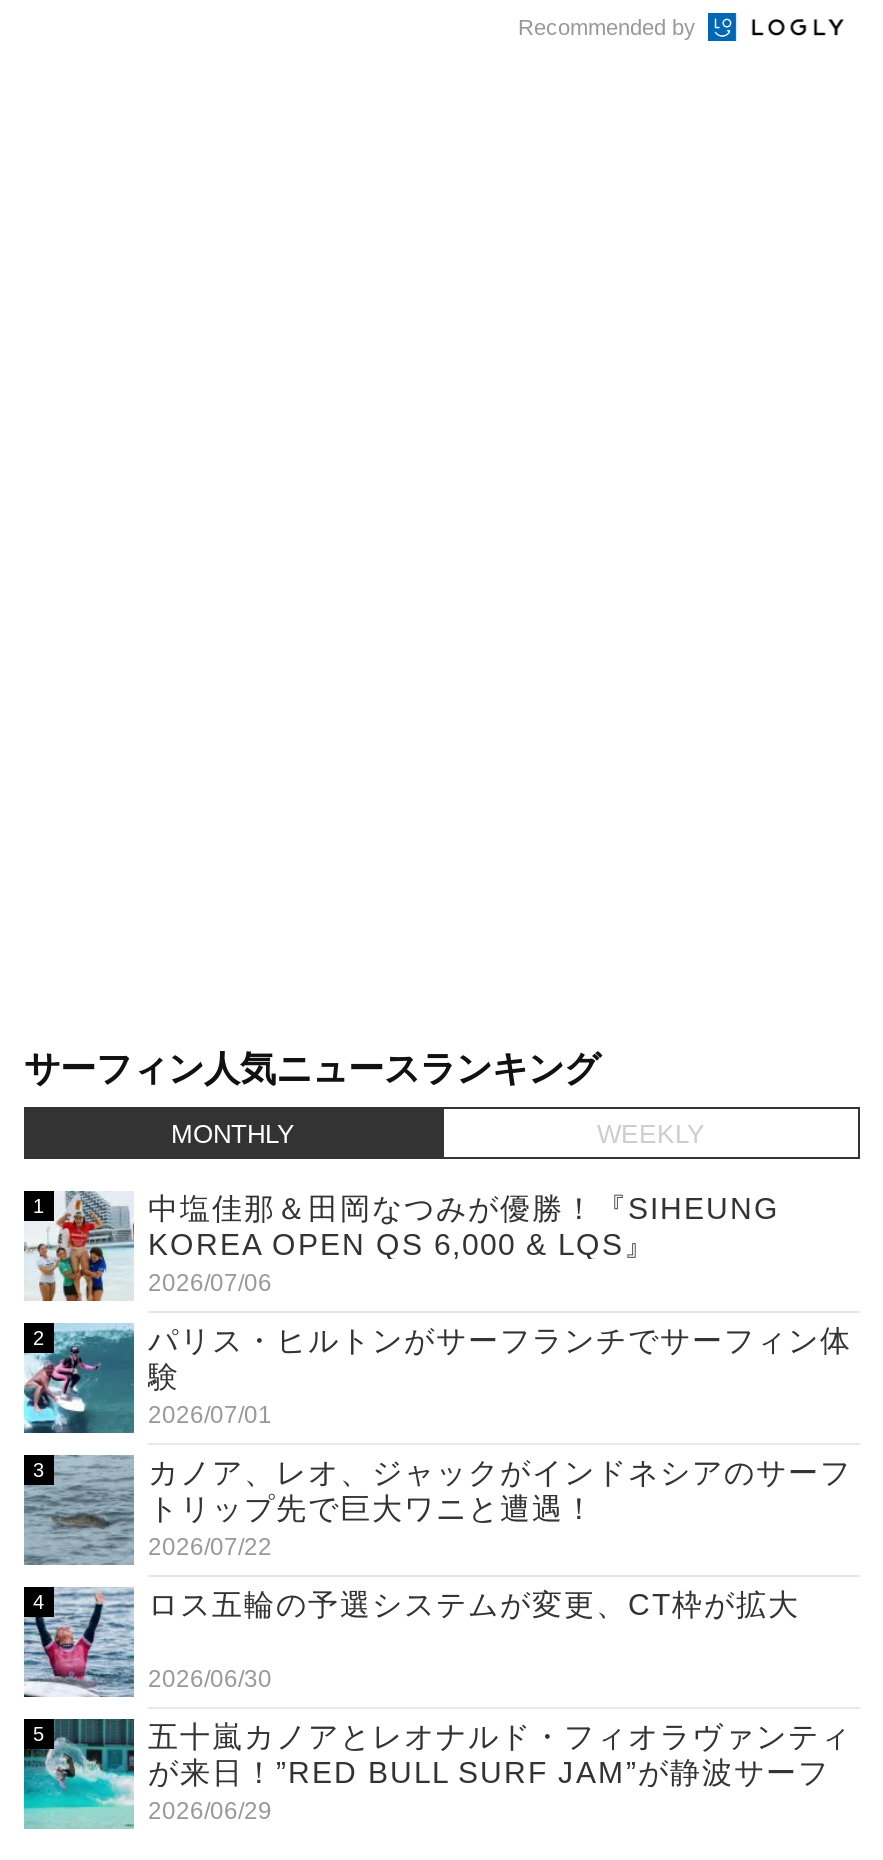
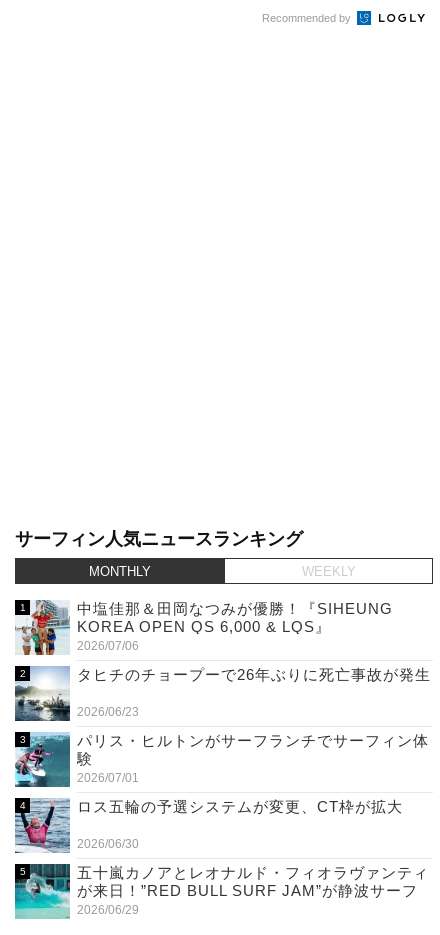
+ [image]
+ タヒチのチョープーで26年ぶりに死亡事故が発生
+ 2026/06/23

moved down: [image] | パリス・ヒルトンがサーフランチでサーフィン体 | 験 | 2026/07/01

- [image]
- カノア、レオ、ジャックがインドネシアのサーフ
- トリップ先で巨大ワニと遭遇！
- 2026/07/22
